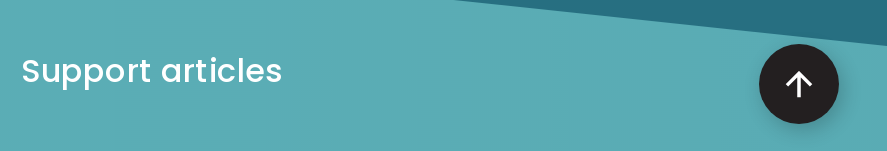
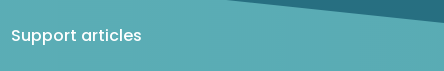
- [image]
